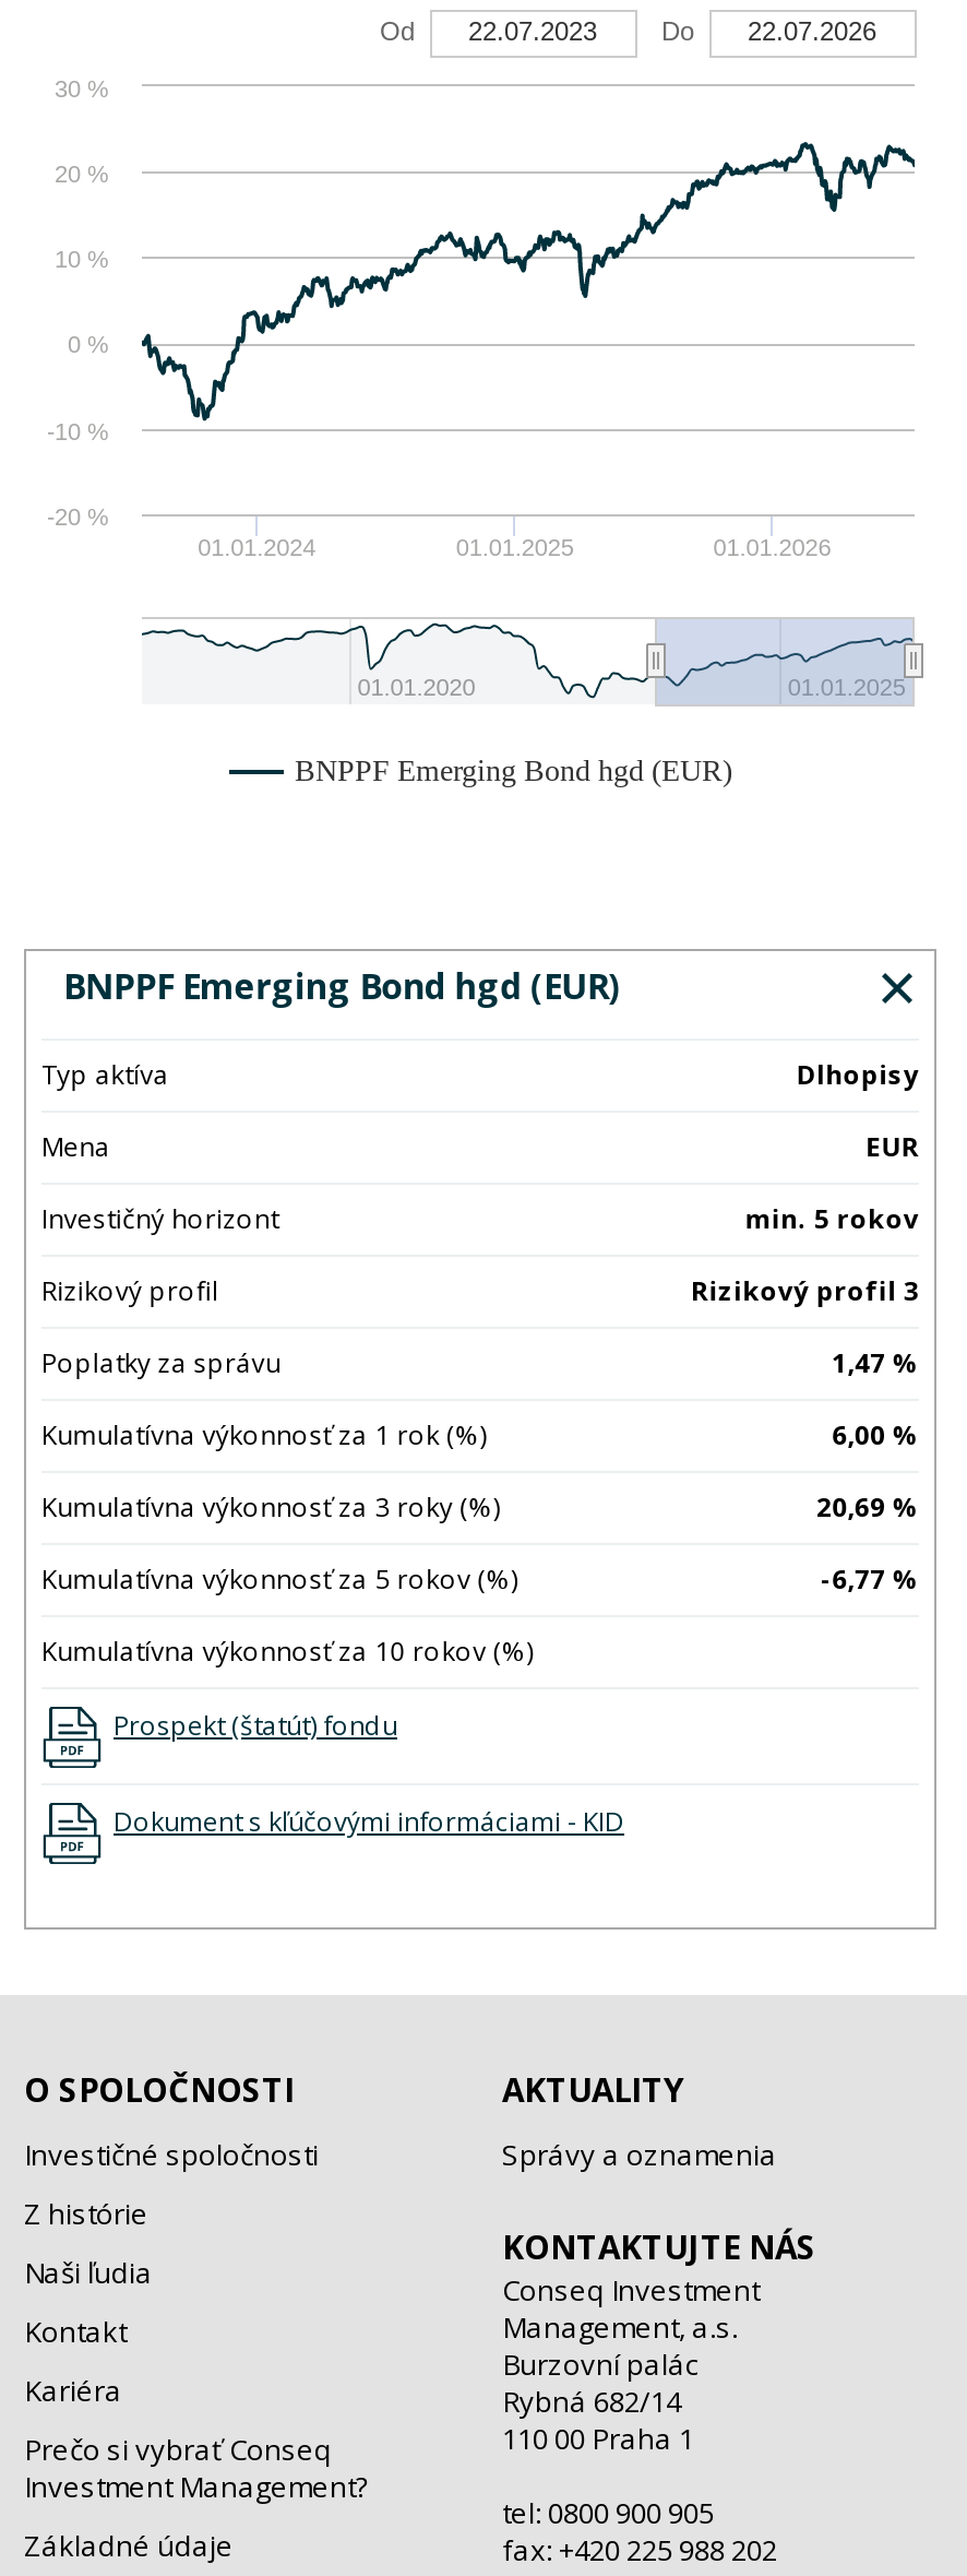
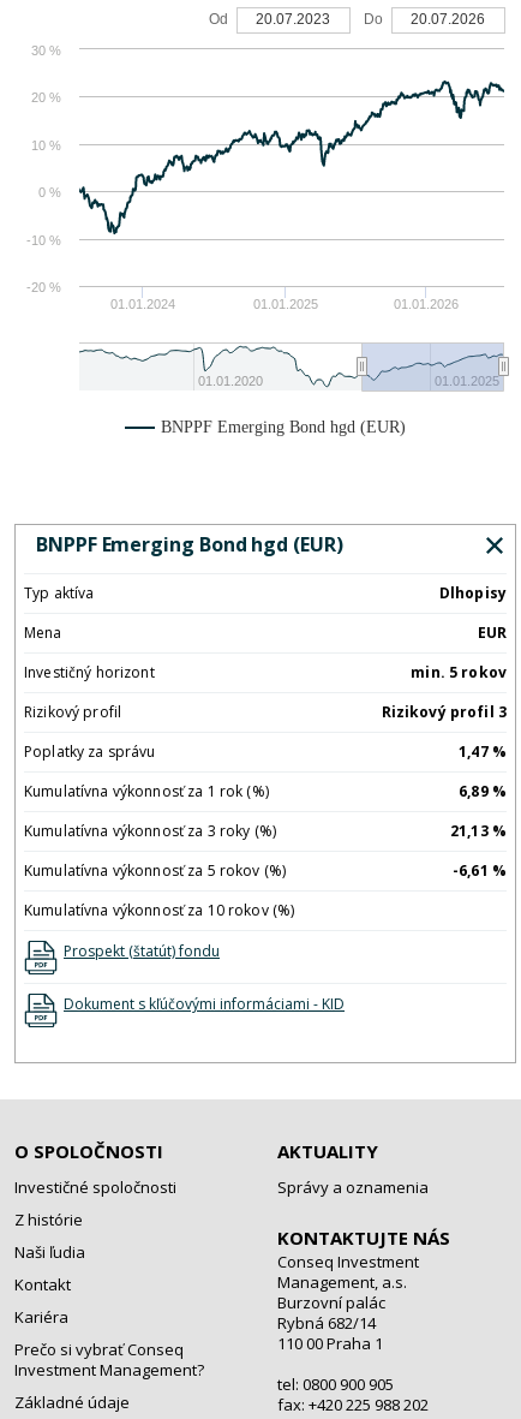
- 22.07.2023
+ 20.07.2023

- 22.07.2026
+ 20.07.2026

- 6,00 %
+ 6,89 %

- 20,69 %
+ 21,13 %

- -6,77 %
+ -6,61 %
